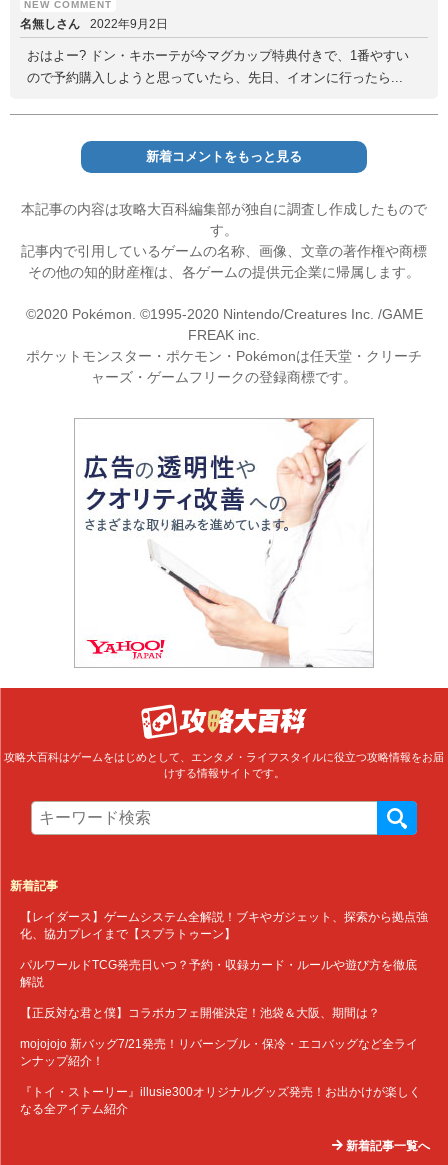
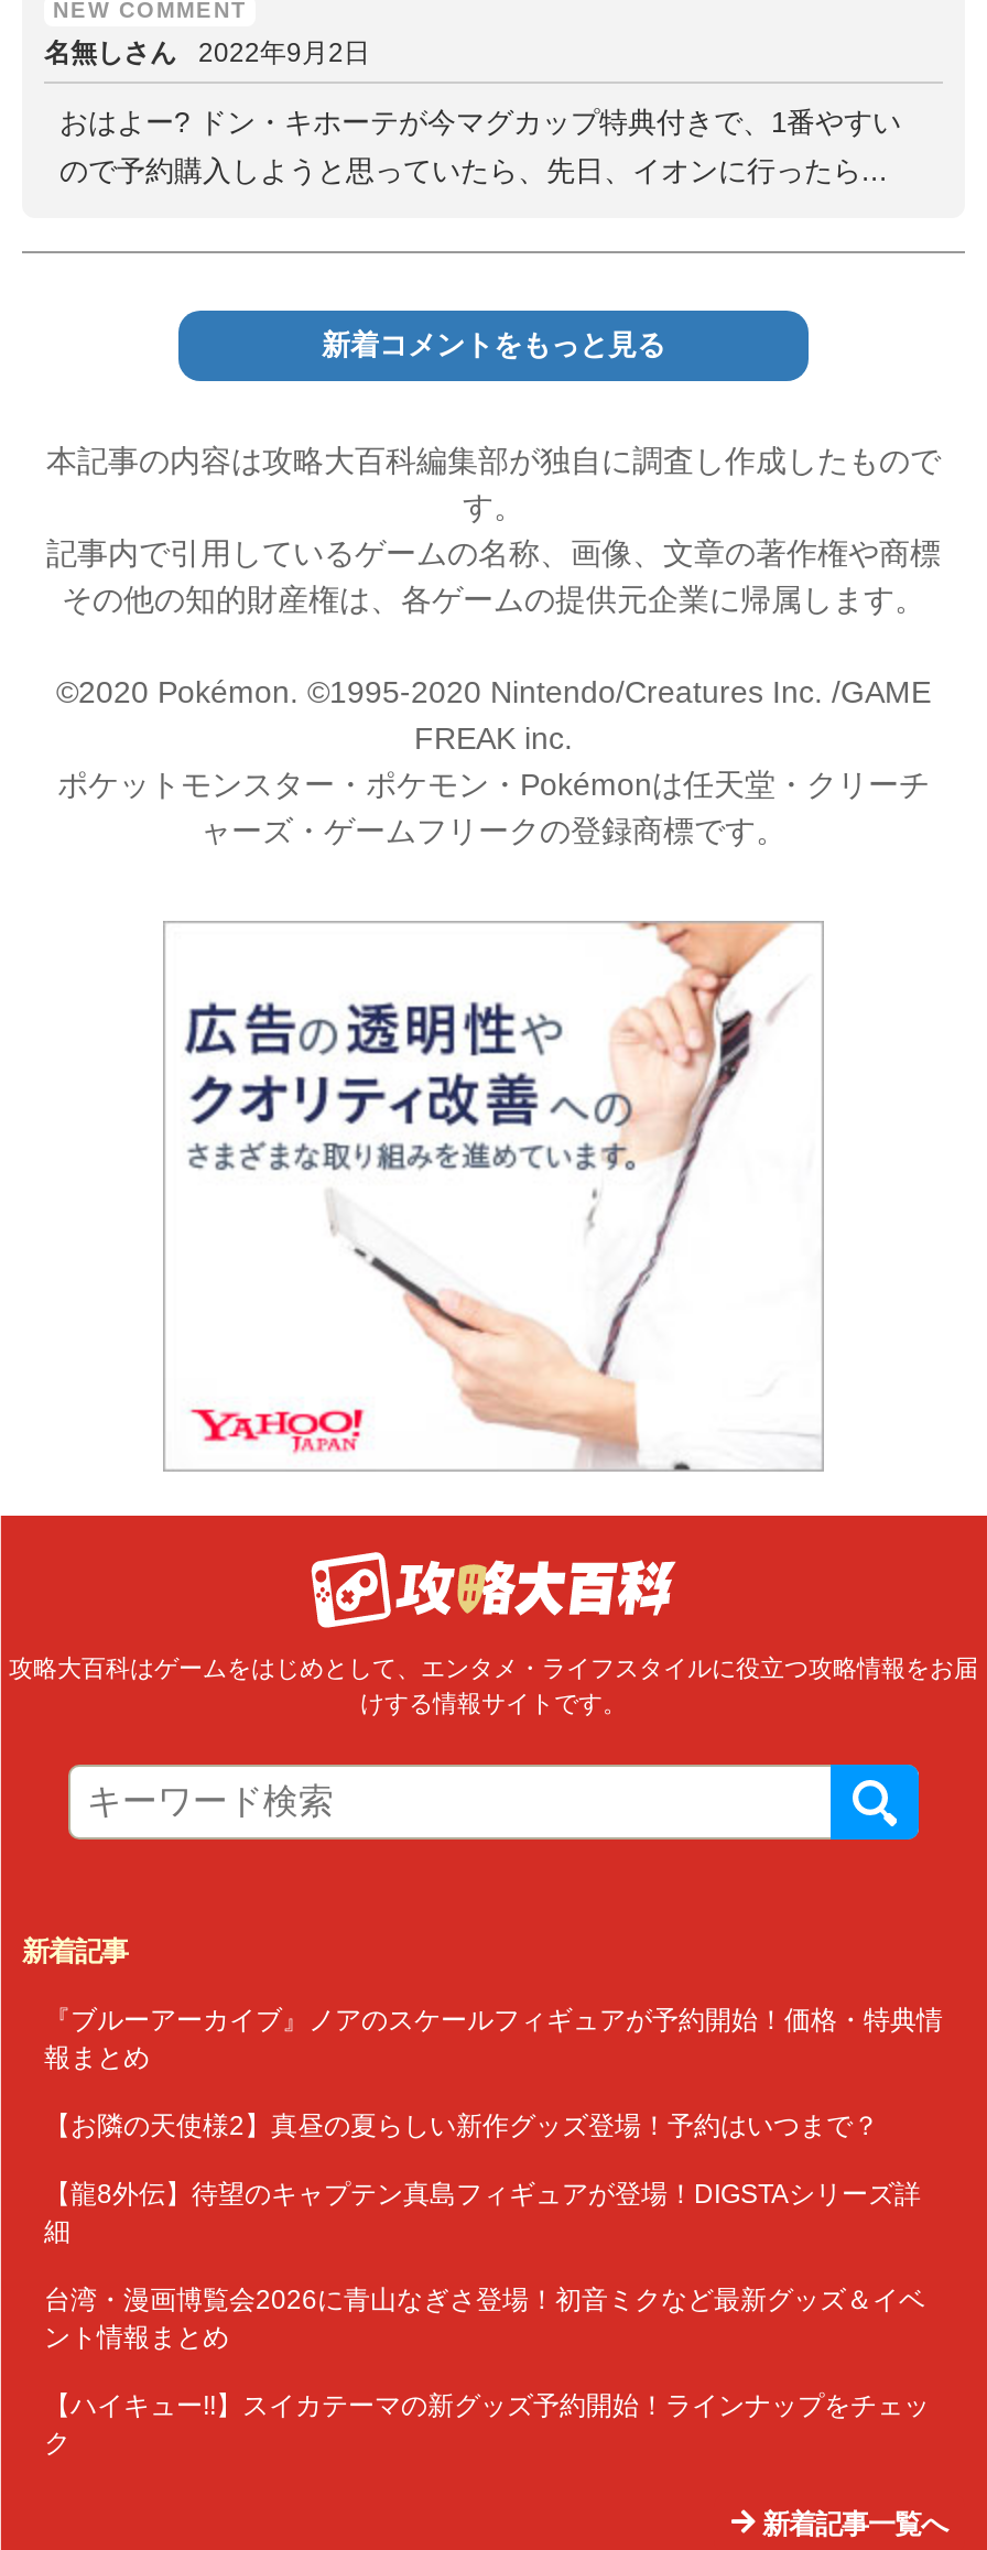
- 【レイダース】ゲームシステム全解説！ブキやガジェット、探索から拠点強
- 化、協力プレイまで【スプラトゥーン】
+ 『ブルーアーカイブ』ノアのスケールフィギュアが予約開始！価格・特典情
+ 報まとめ

- パルワールドTCG発売日いつ？予約・収録カード・ルールや遊び方を徹底
- 解説
+ 【お隣の天使様2】真昼の夏らしい新作グッズ登場！予約はいつまで？

- 【正反対な君と僕】コラボカフェ開催決定！池袋＆大阪、期間は？
+ 【龍8外伝】待望のキャプテン真島フィギュアが登場！DIGSTAシリーズ詳
+ 細

- mojojojo 新バッグ7/21発売！リバーシブル・保冷・エコバッグなど全ライ
- ンナップ紹介！
+ 台湾・漫画博覧会2026に青山なぎさ登場！初音ミクなど最新グッズ＆イベ
+ ント情報まとめ

- 『トイ・ストーリー』illusie300オリジナルグッズ発売！お出かけが楽しく
- なる全アイテム紹介
+ 【ハイキュー!!】スイカテーマの新グッズ予約開始！ラインナップをチェッ
+ ク
